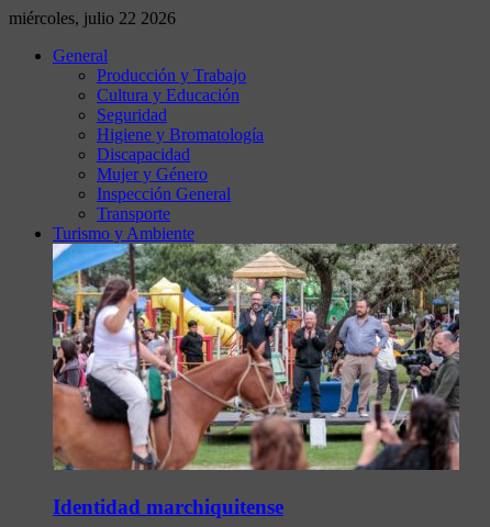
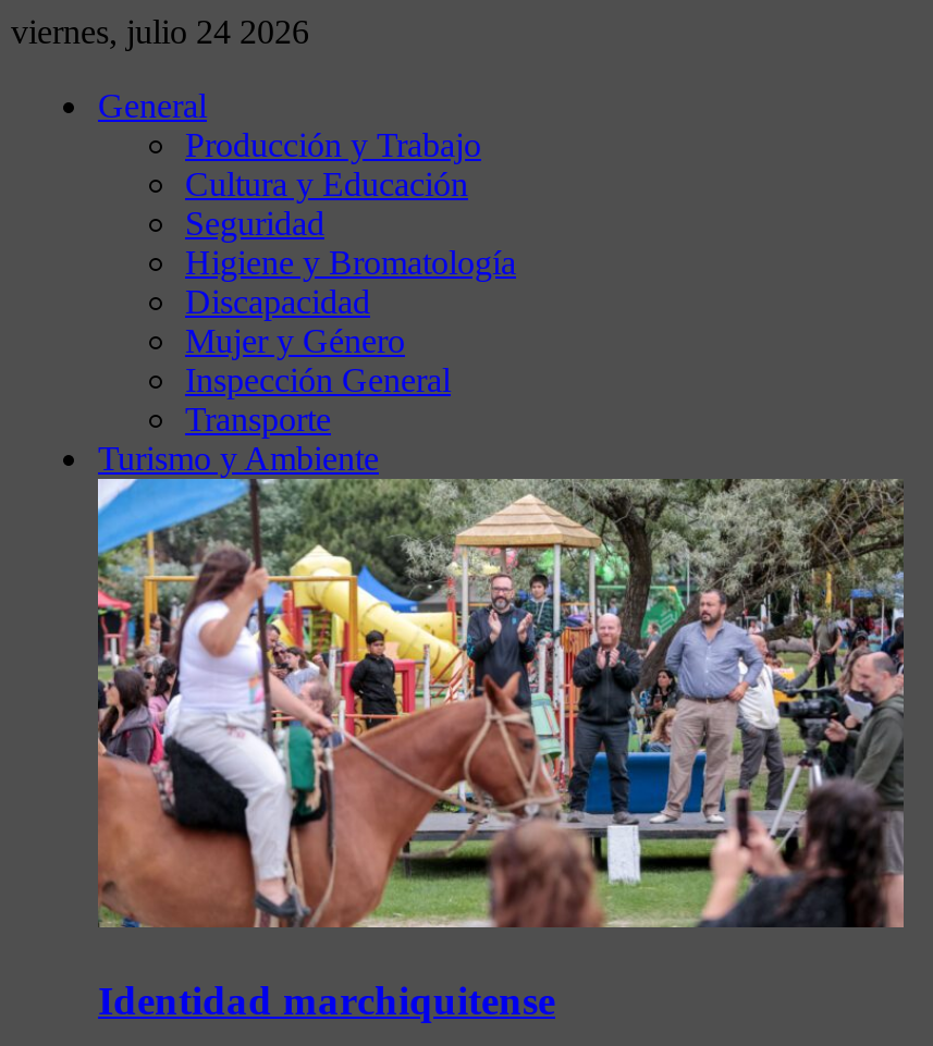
- miércoles, julio 22 2026
+ viernes, julio 24 2026
